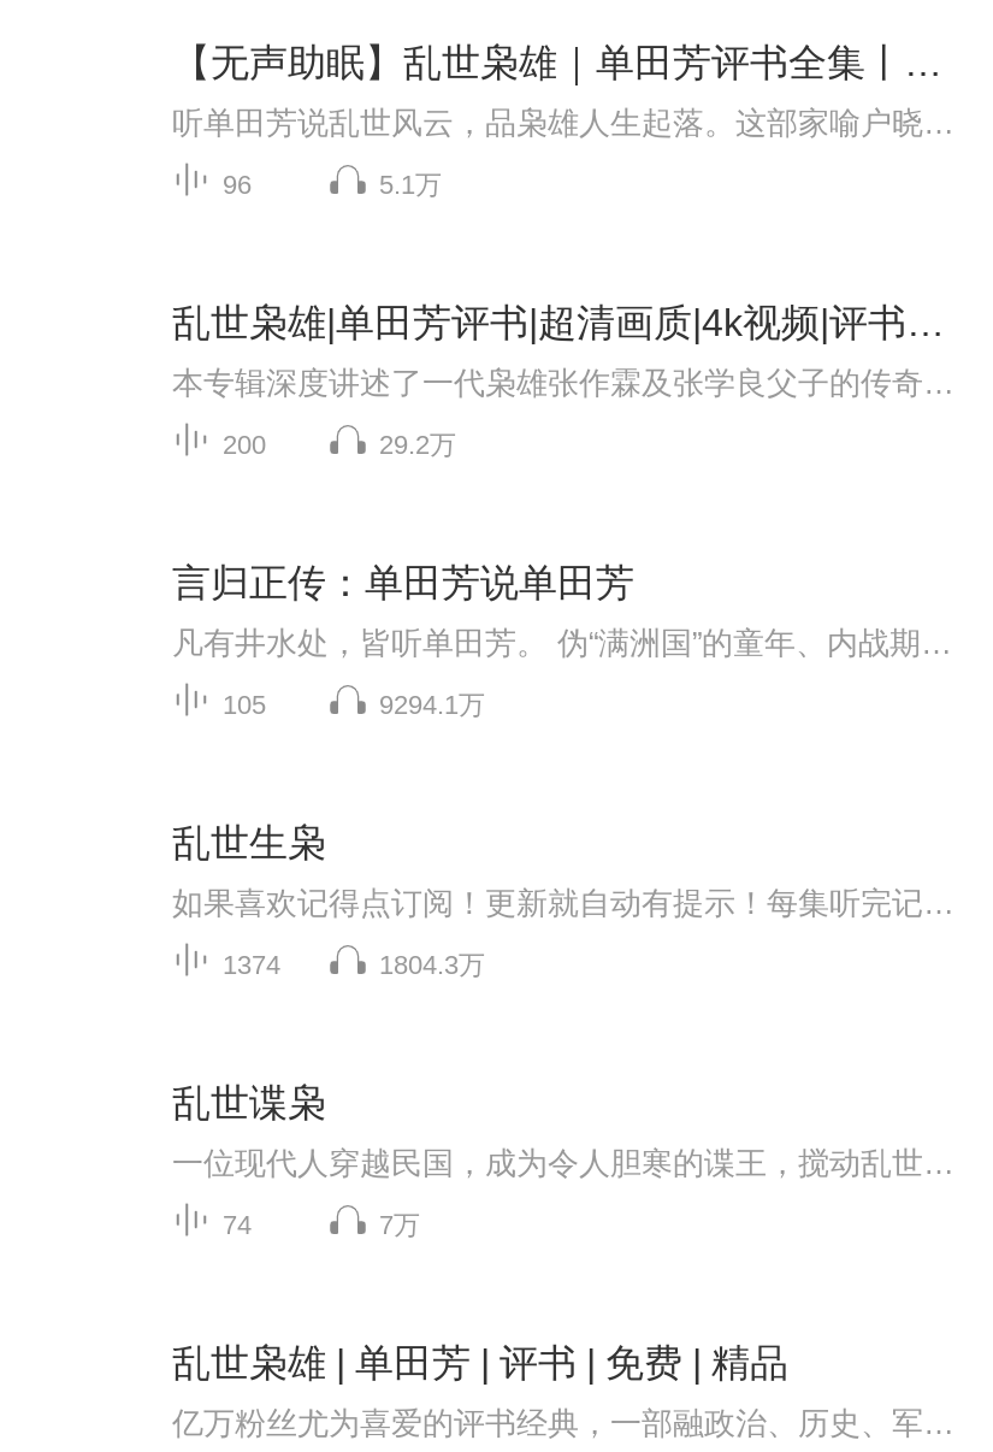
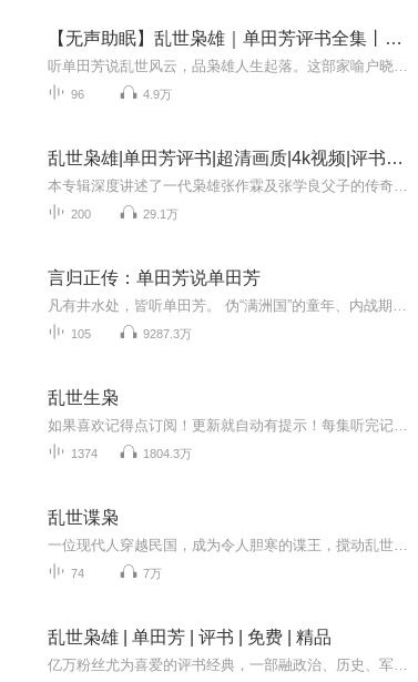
- 5.1万
+ 4.9万

- 29.2万
+ 29.1万

- 9294.1万
+ 9287.3万
